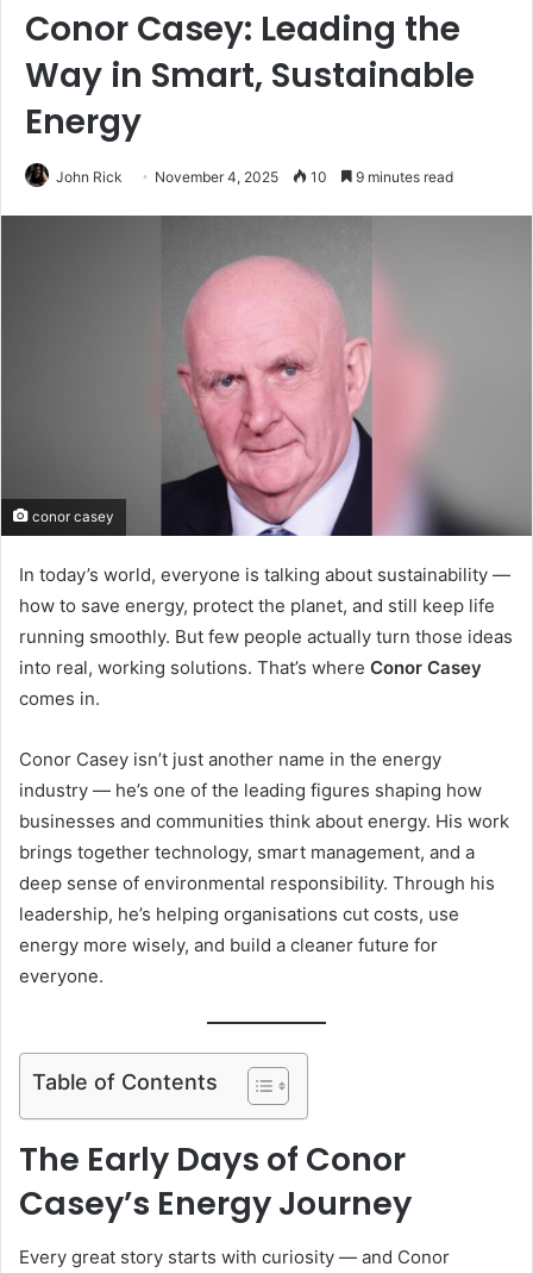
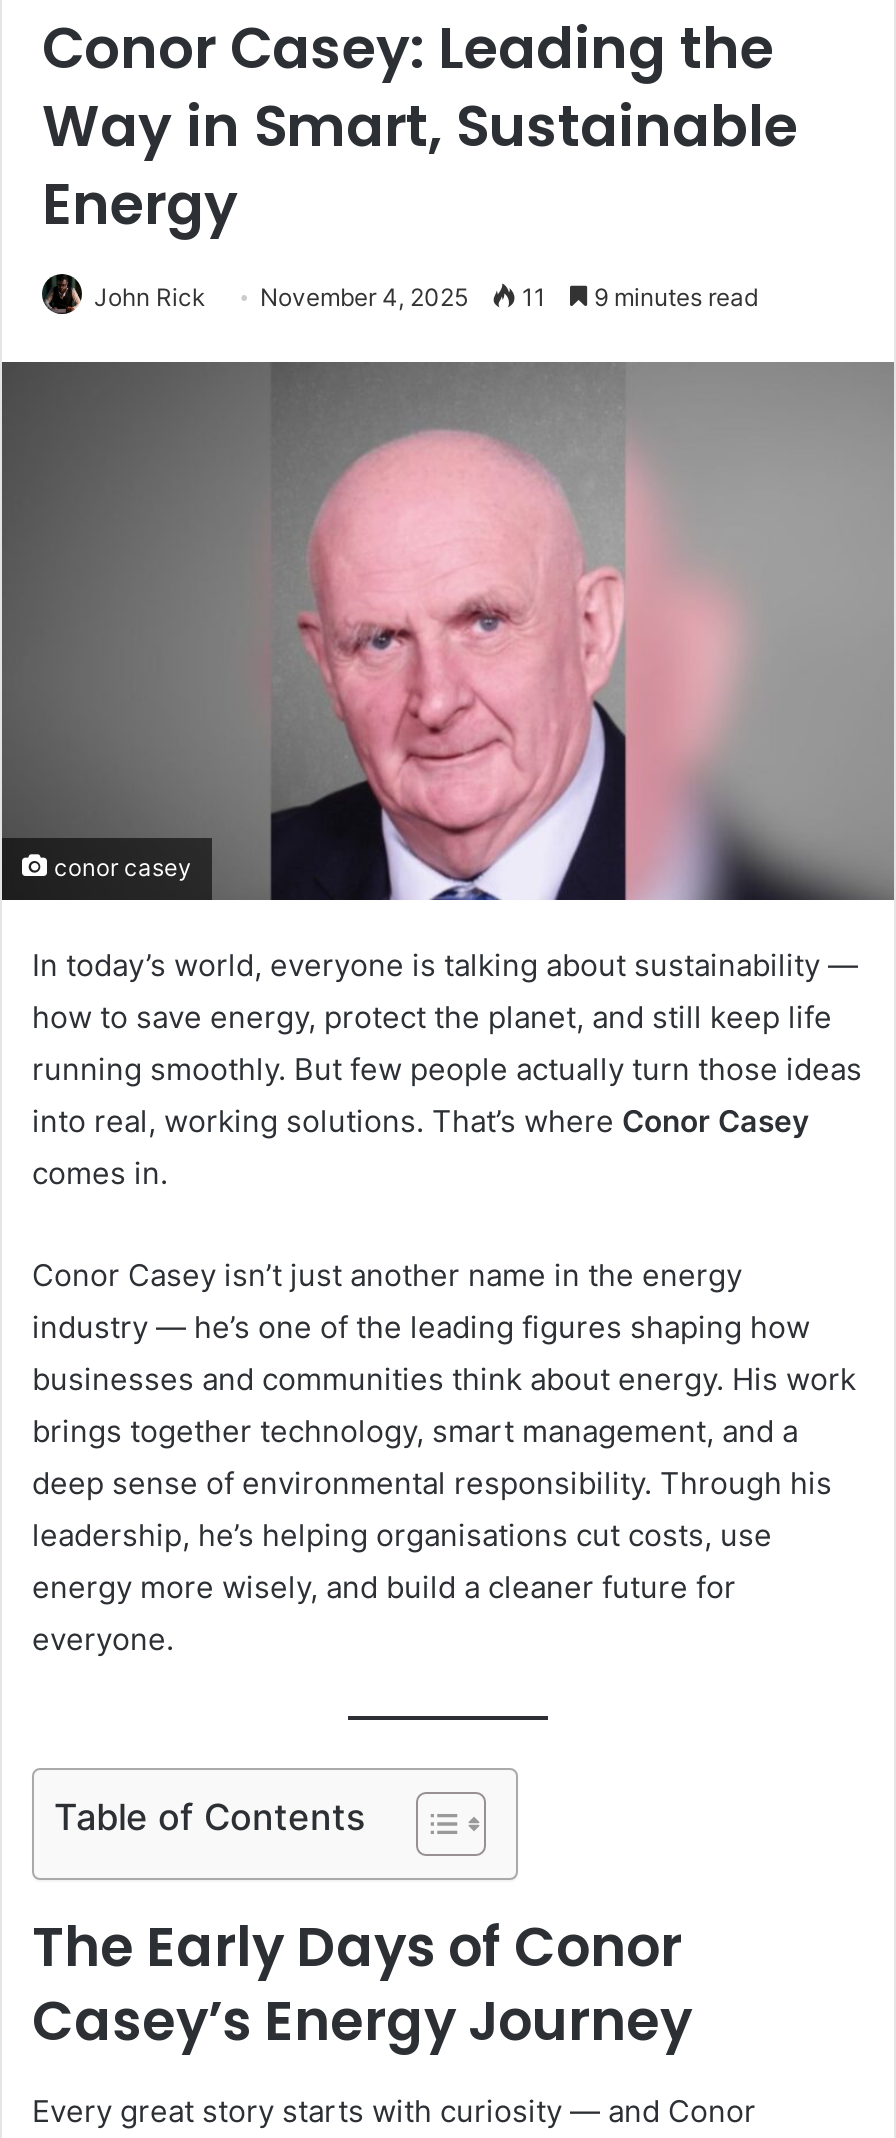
- John Rick November 4, 2025 10 9 minutes read
+ John Rick November 4, 2025 11 9 minutes read
